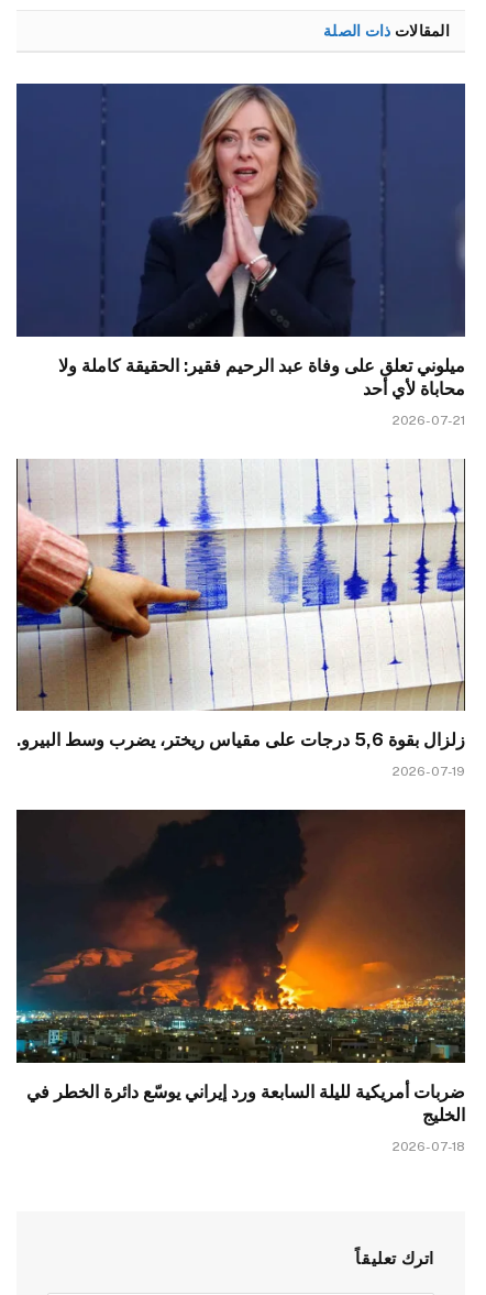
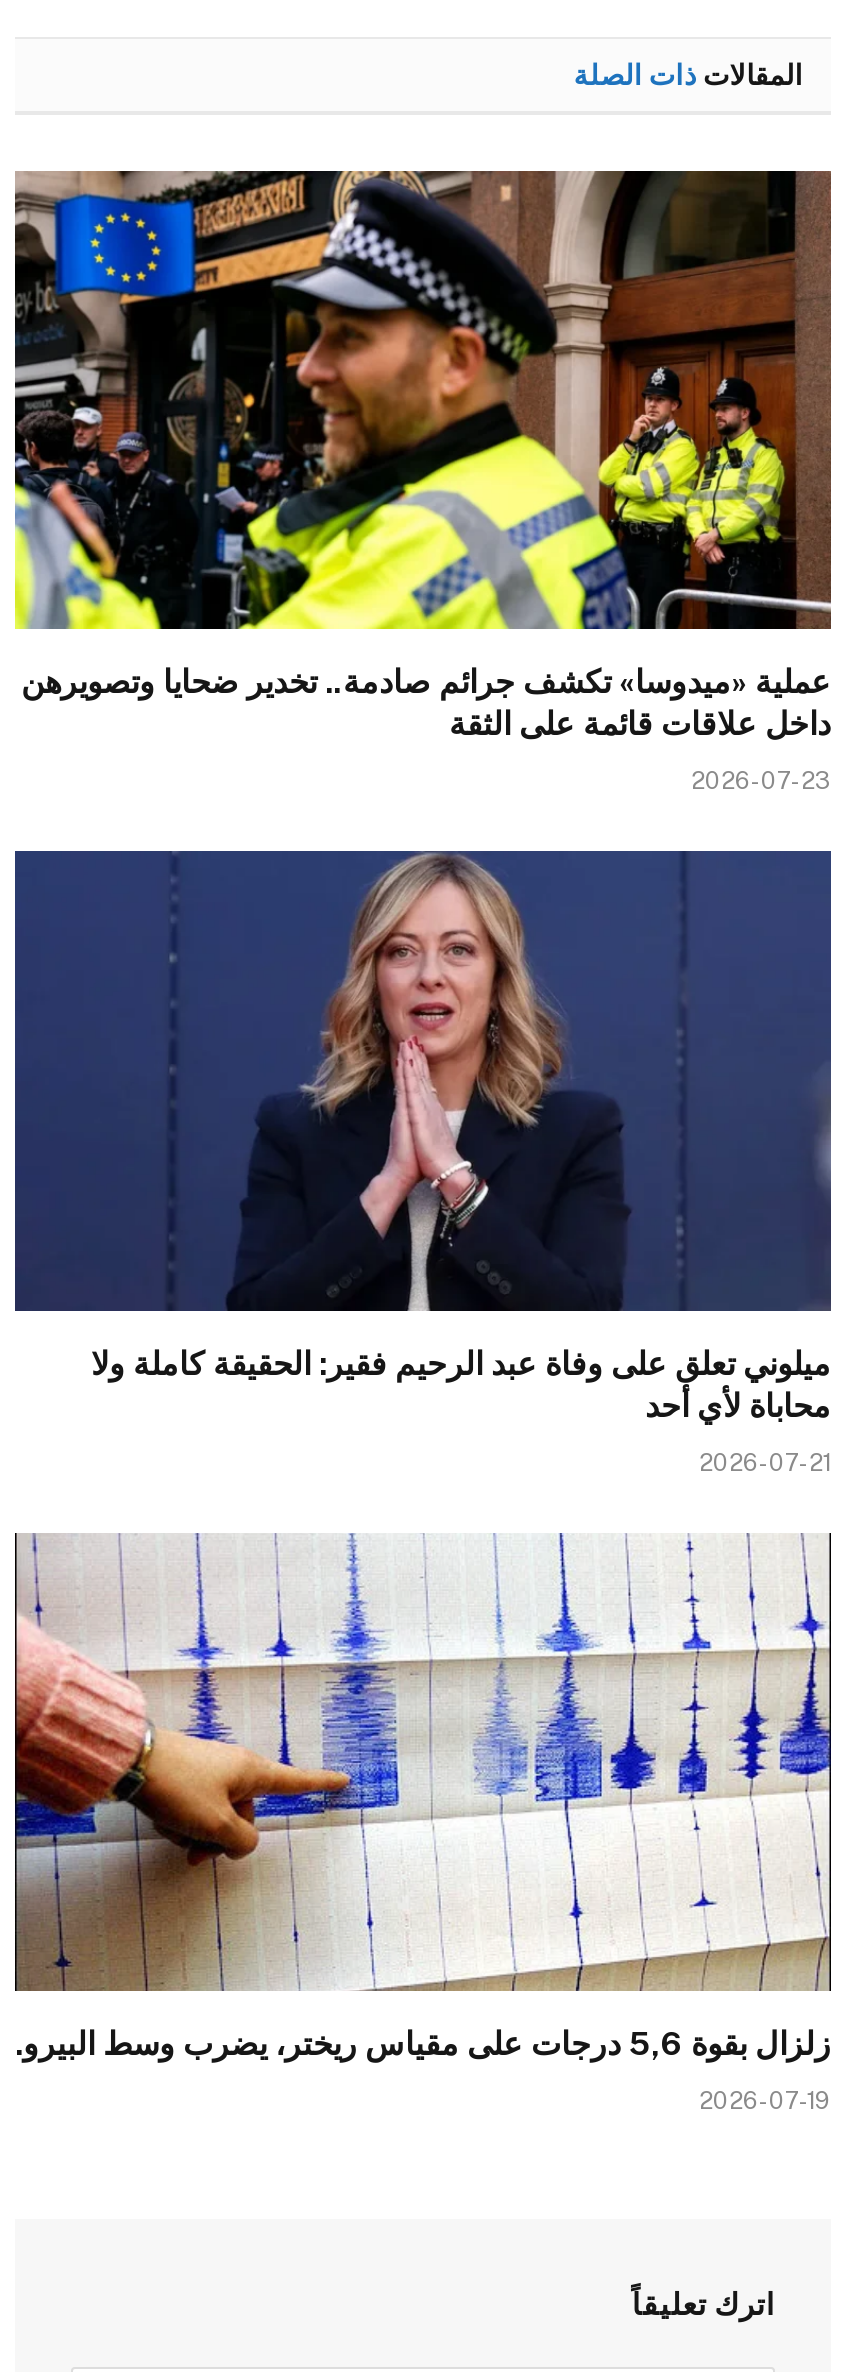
+ [image]
+ عملية «ميدوسا» تكشف جرائم صادمة.. تخدير ضحايا وتصويرهن
+ داخل علاقات قائمة على الثقة
+ 2026-07-23

moved down: [image] | ميلوني تعلق على وفاة عبد الرحيم فقير: الحقيقة كاملة ولا | محاباة لأي أحد | 2026-07-21 | 2026-07-19

- [image]
- ضربات أمريكية لليلة السابعة ورد إيراني يوسّع دائرة الخطر في
- الخليج
- 2026-07-18
